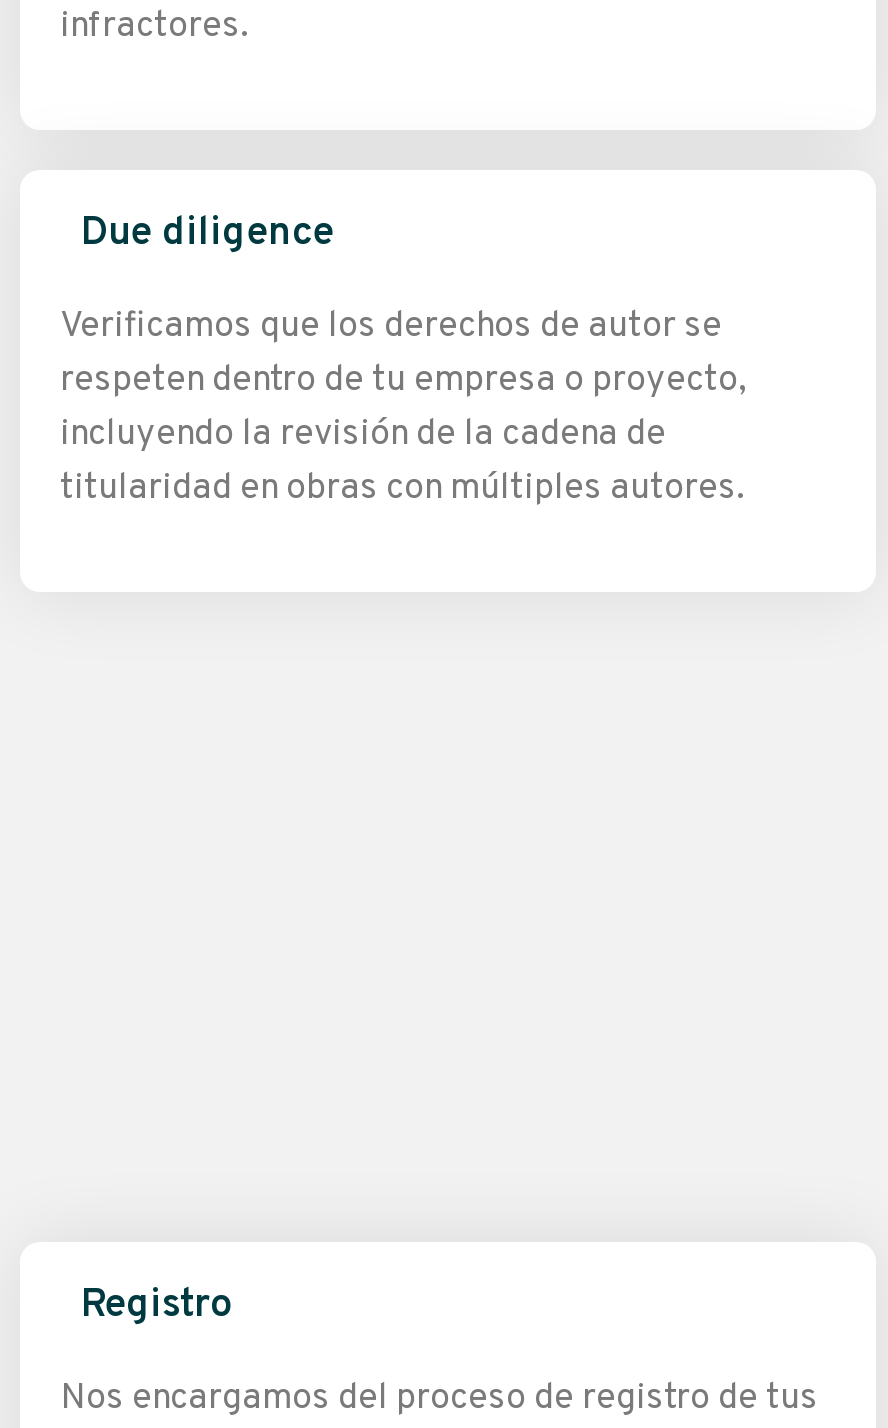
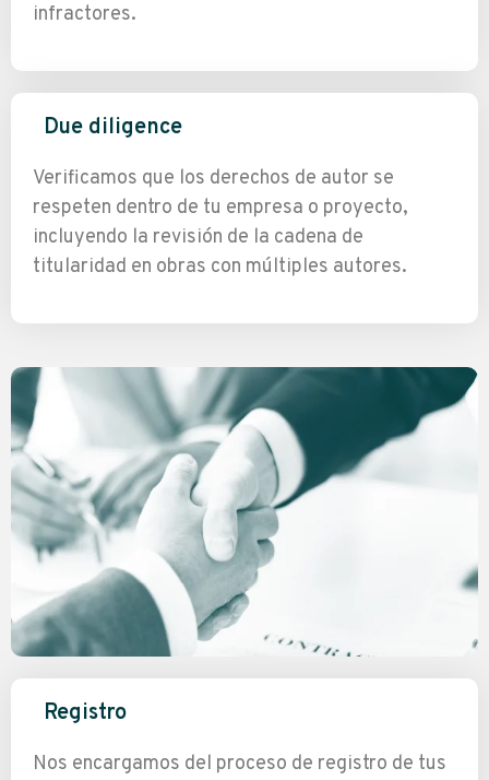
+ [image]
